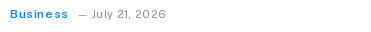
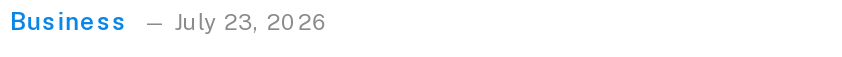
- Business July 21, 2026
+ Business July 23, 2026
